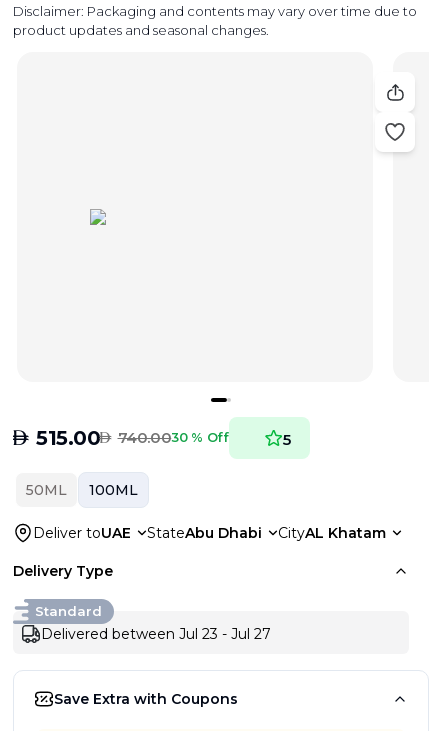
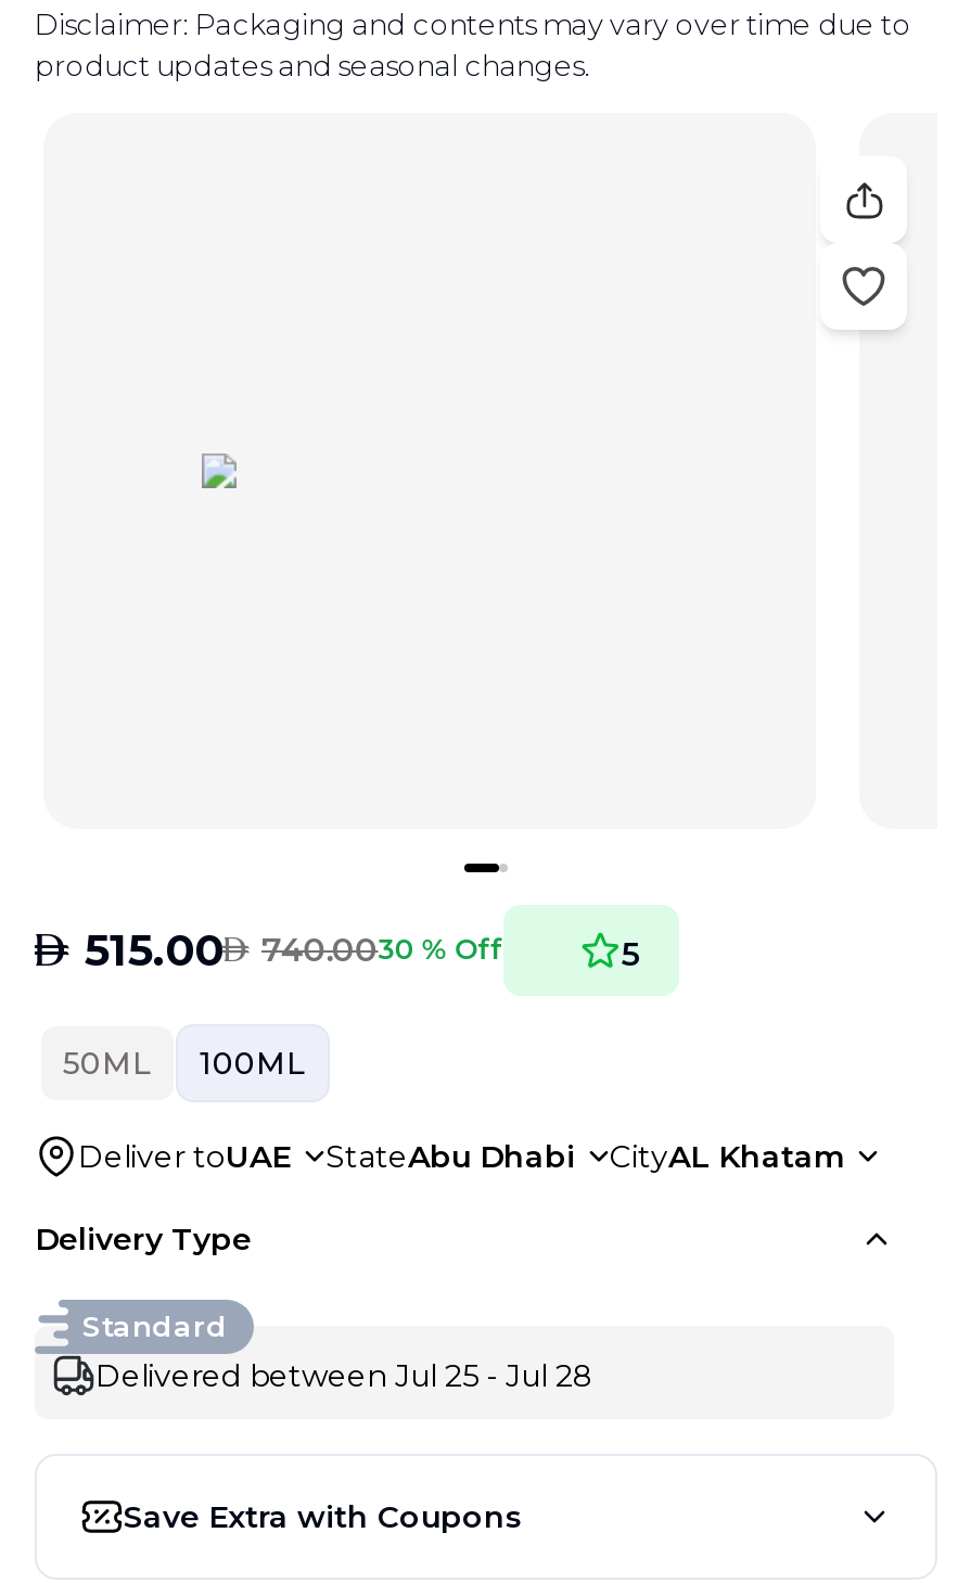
- Delivered between Jul 23 - Jul 27
+ Delivered between Jul 25 - Jul 28
